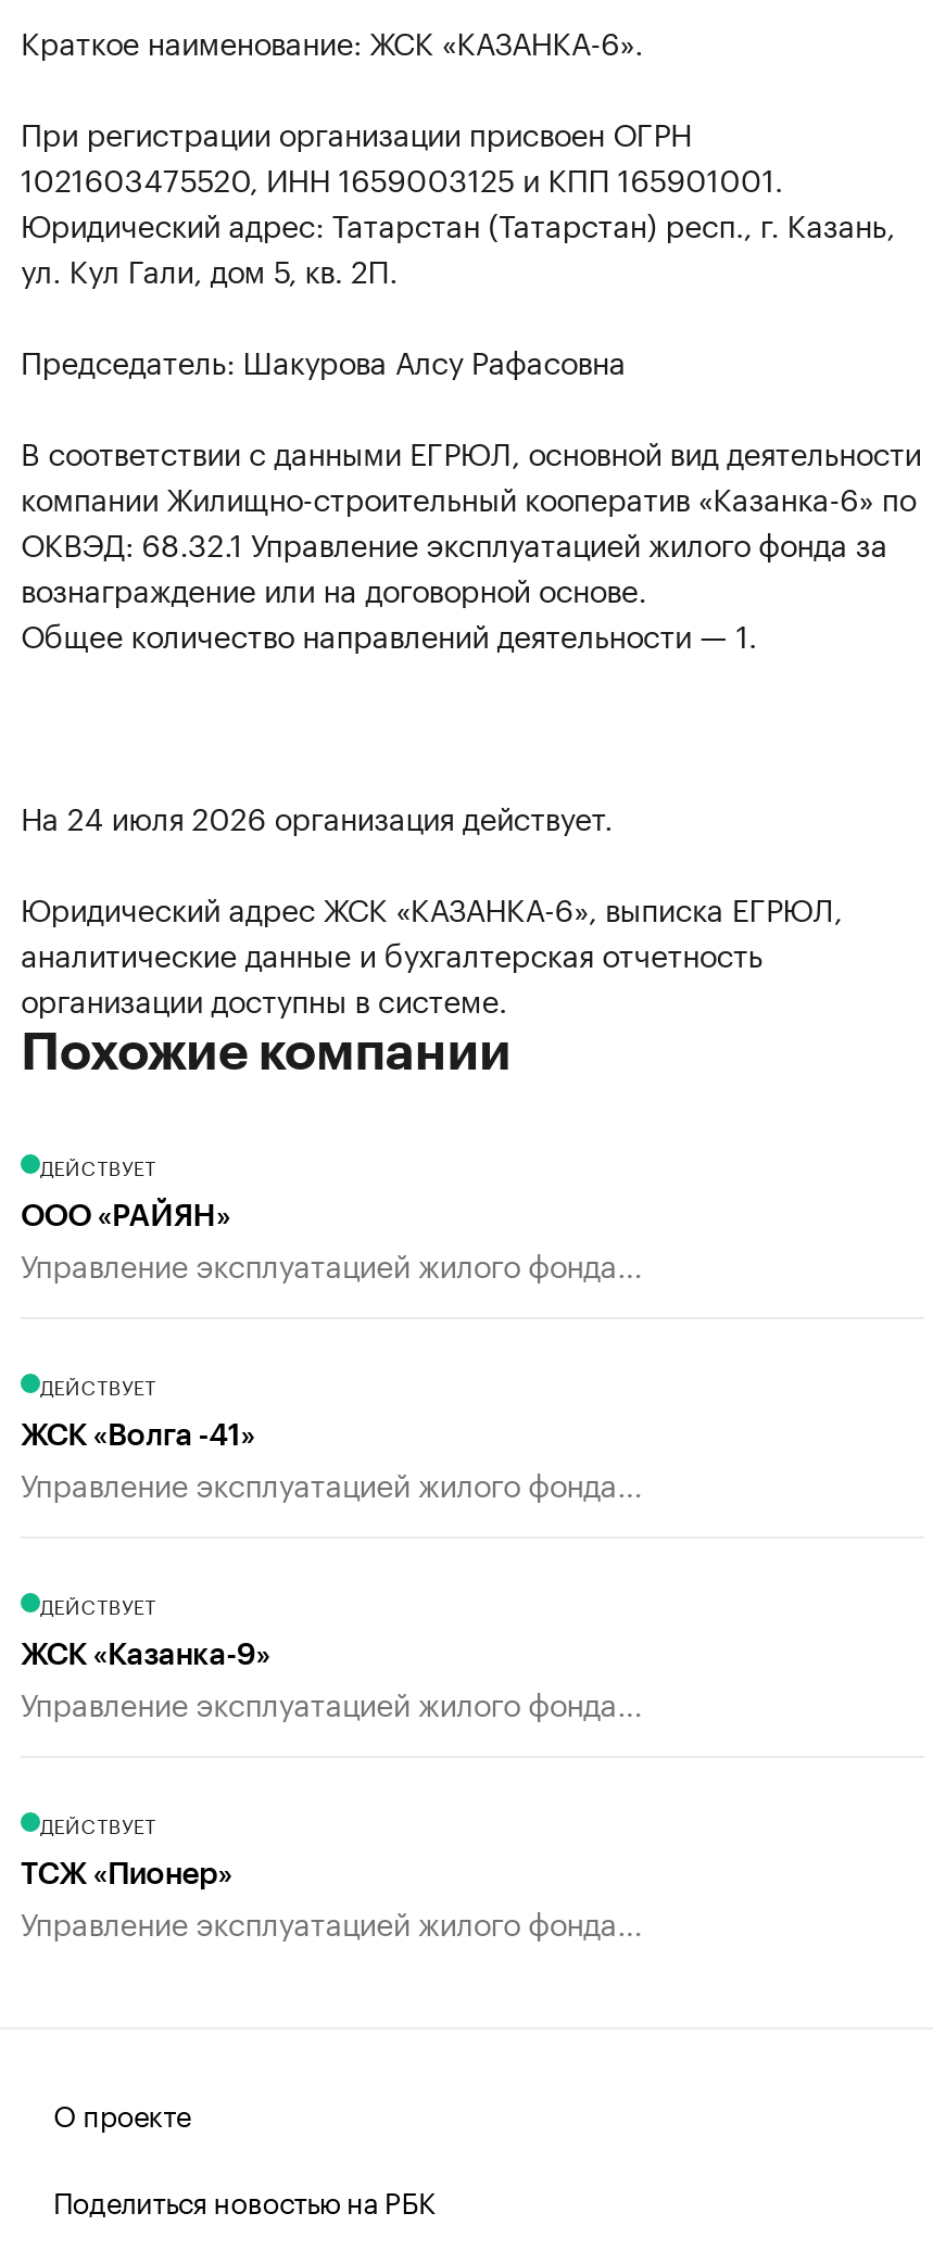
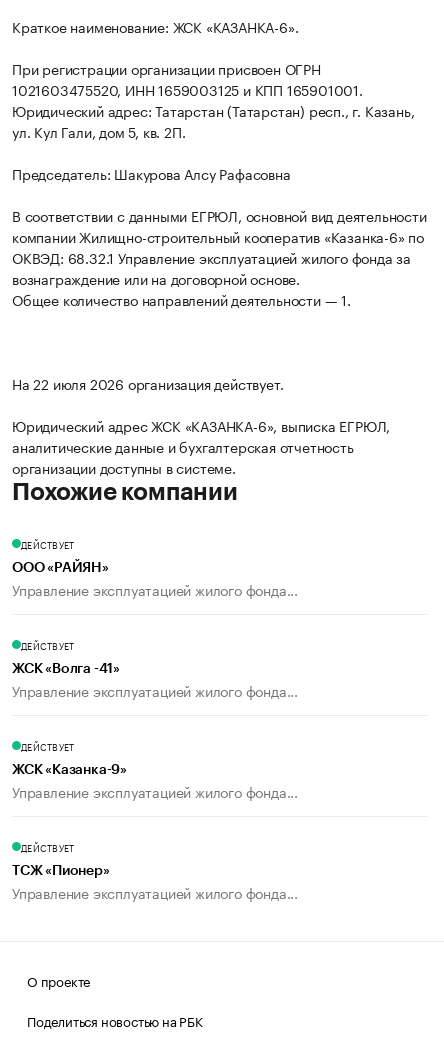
- На 24 июля 2026 организация действует.
+ На 22 июля 2026 организация действует.
